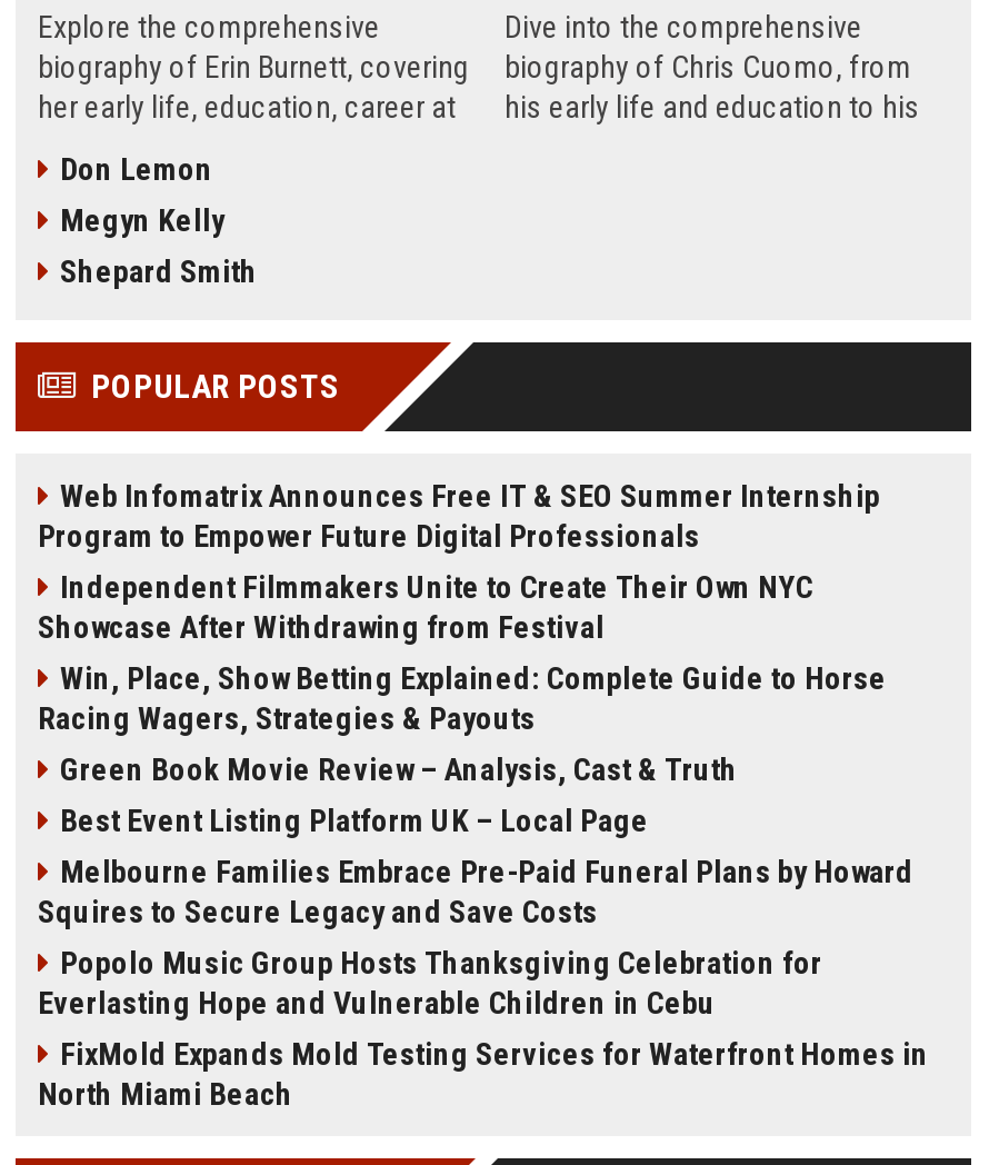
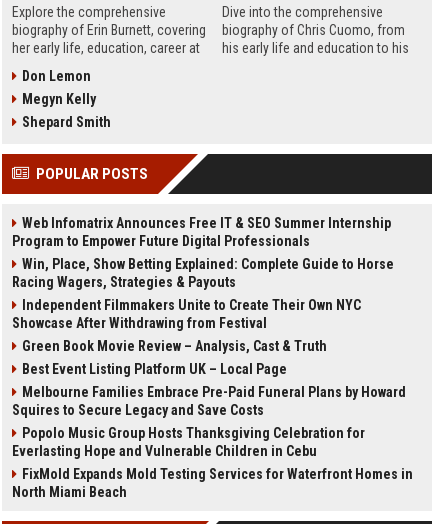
moved down: Independent Filmmakers Unite to Create Their Own NYC | Showcase After Withdrawing from Festival

moved up: Win, Place, Show Betting Explained: Complete Guide to Horse | Racing Wagers, Strategies & Payouts
